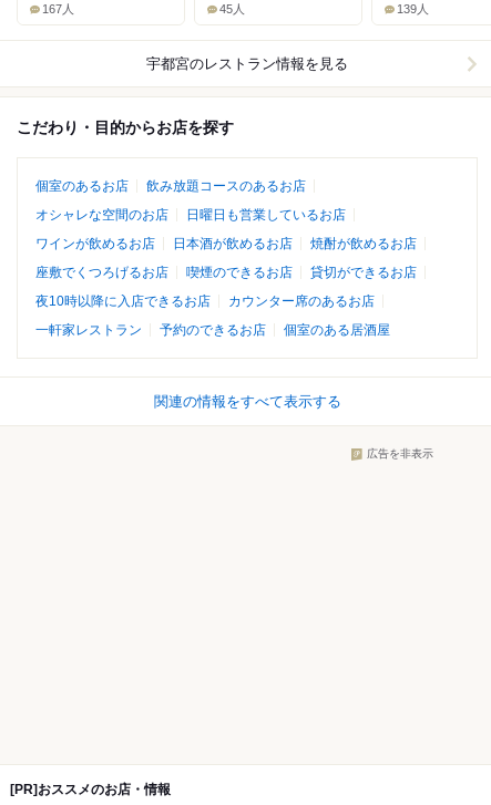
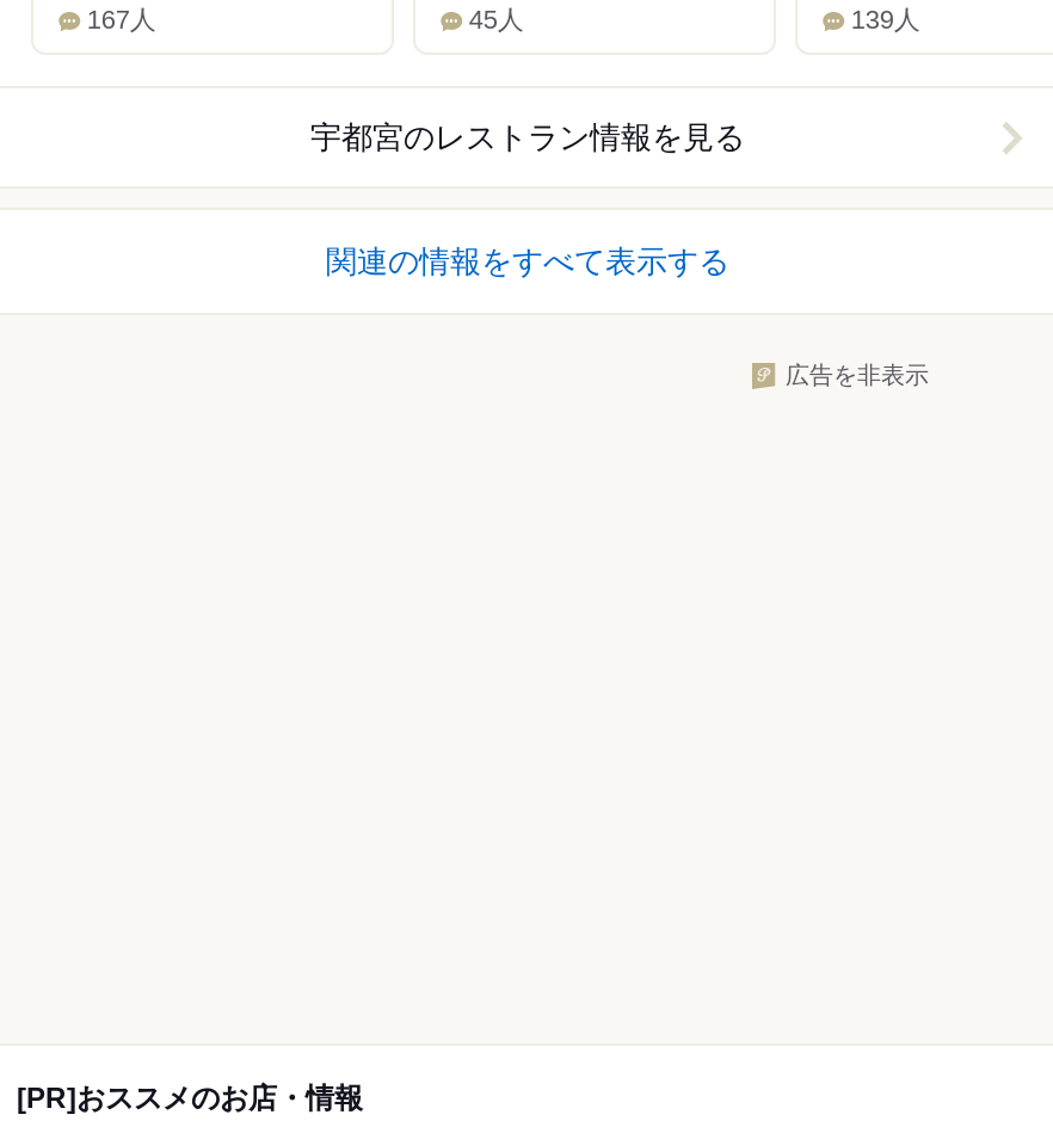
- こだわり・目的からお店を探す
- 個室のあるお店
- 飲み放題コースのあるお店
- オシャレな空間のお店
- 日曜日も営業しているお店
- ワインが飲めるお店
- 日本酒が飲めるお店
- 焼酎が飲めるお店
- 座敷でくつろげるお店
- 喫煙のできるお店
- 貸切ができるお店
- 夜10時以降に入店できるお店
- カウンター席のあるお店
- 一軒家レストラン
- 予約のできるお店
- 個室のある居酒屋
